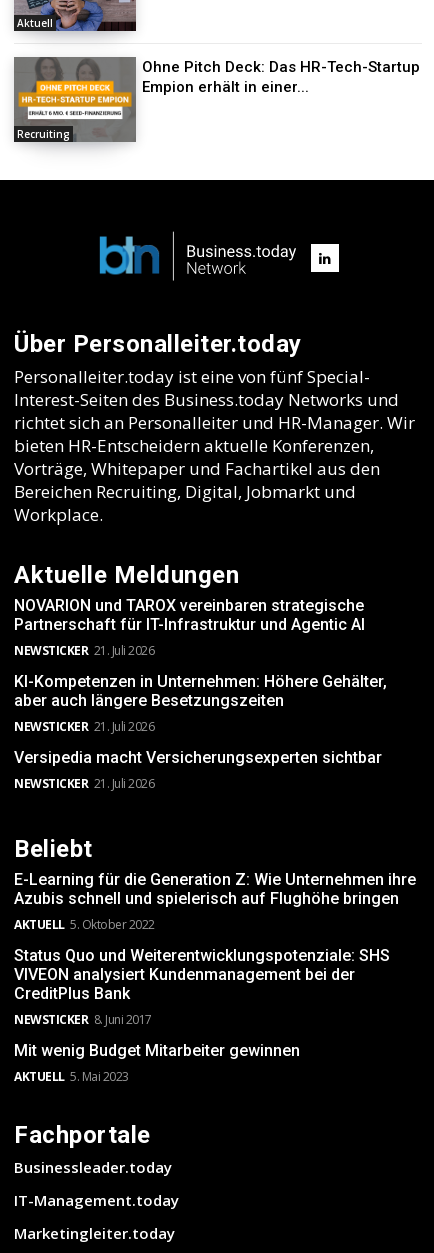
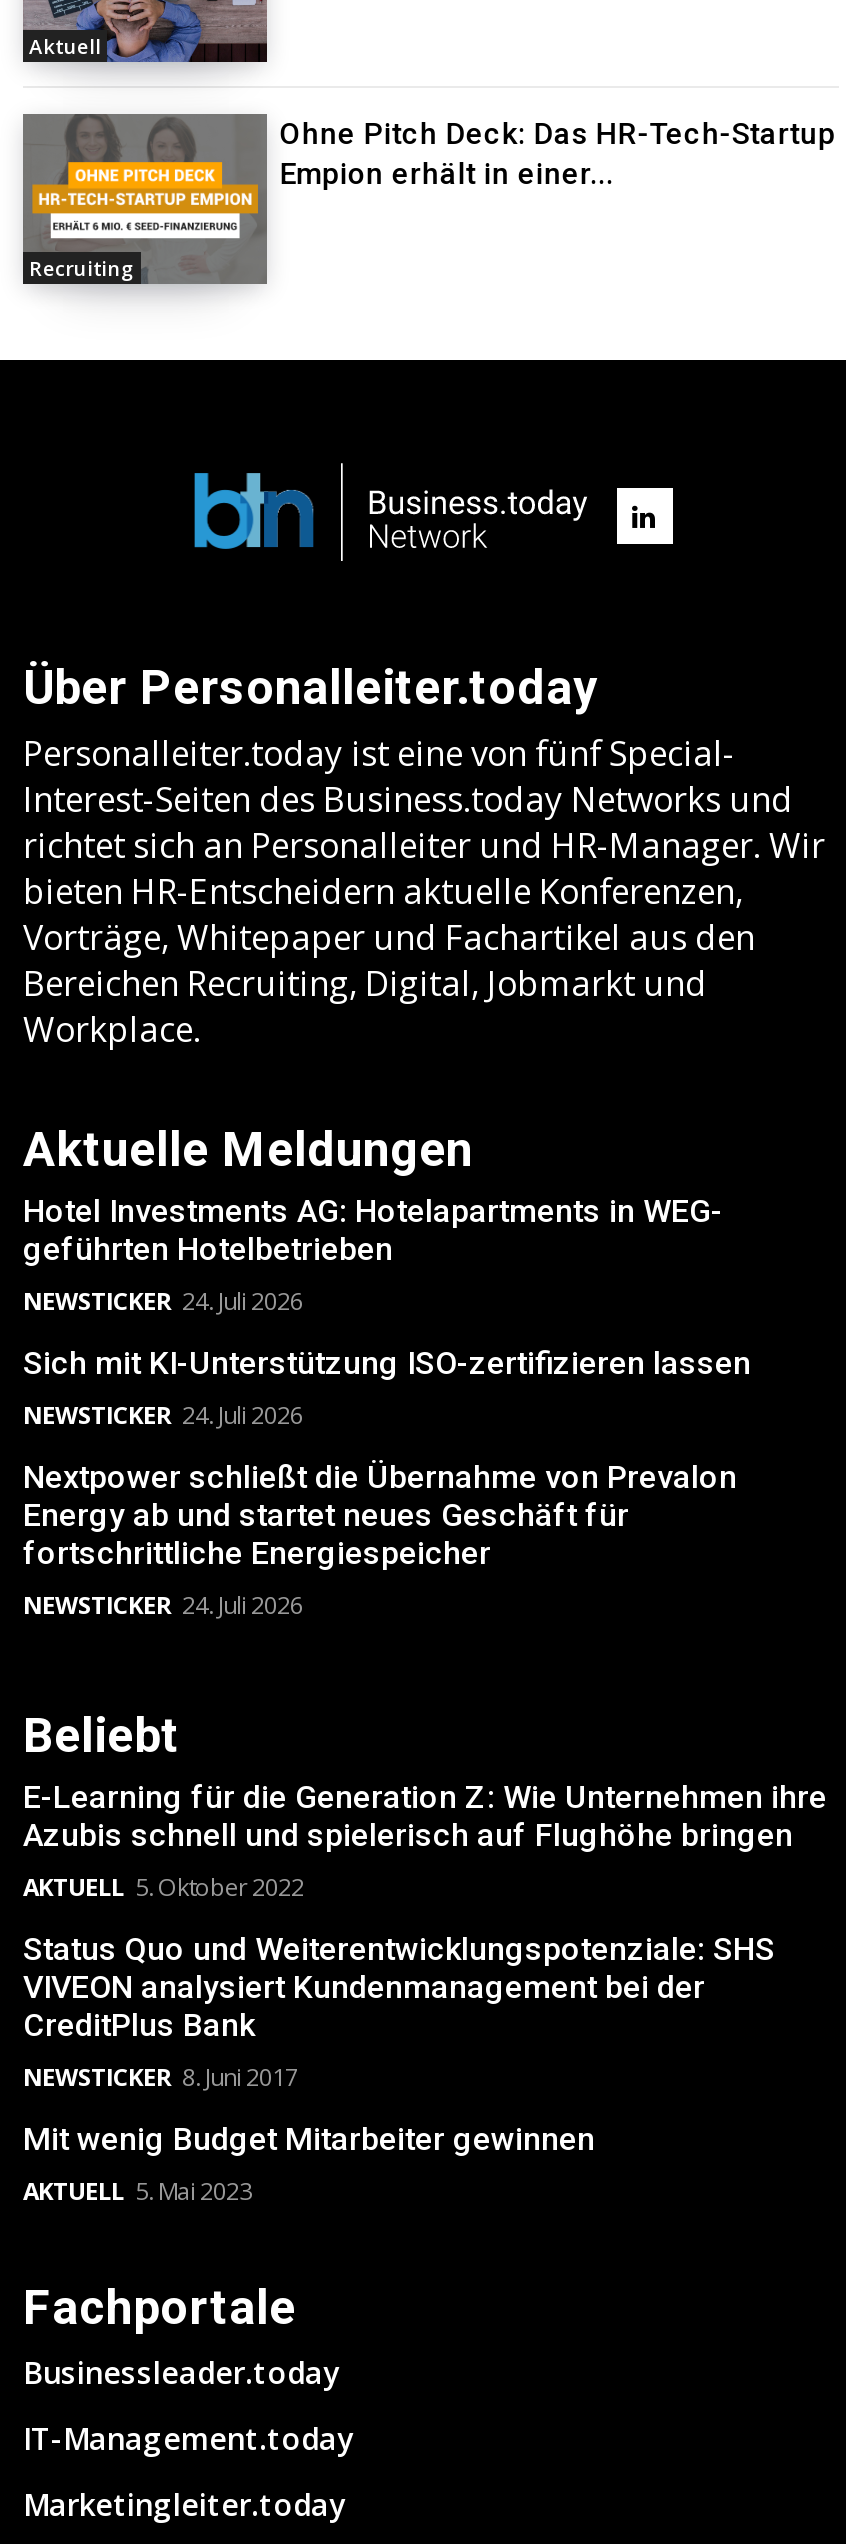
- NOVARION und TAROX vereinbaren strategische
- Partnerschaft für IT-Infrastruktur und Agentic AI
- NEWSTICKER 21. Juli 2026
+ Hotel Investments AG: Hotelapartments in WEG-
+ geführten Hotelbetrieben
+ NEWSTICKER 24. Juli 2026

- KI-Kompetenzen in Unternehmen: Höhere Gehälter,
- aber auch längere Besetzungszeiten
- NEWSTICKER 21. Juli 2026
+ Sich mit KI-Unterstützung ISO-zertifizieren lassen
+ NEWSTICKER 24. Juli 2026

- Versipedia macht Versicherungsexperten sichtbar
- NEWSTICKER 21. Juli 2026
+ Nextpower schließt die Übernahme von Prevalon
+ Energy ab und startet neues Geschäft für
+ fortschrittliche Energiespeicher
+ NEWSTICKER 24. Juli 2026
